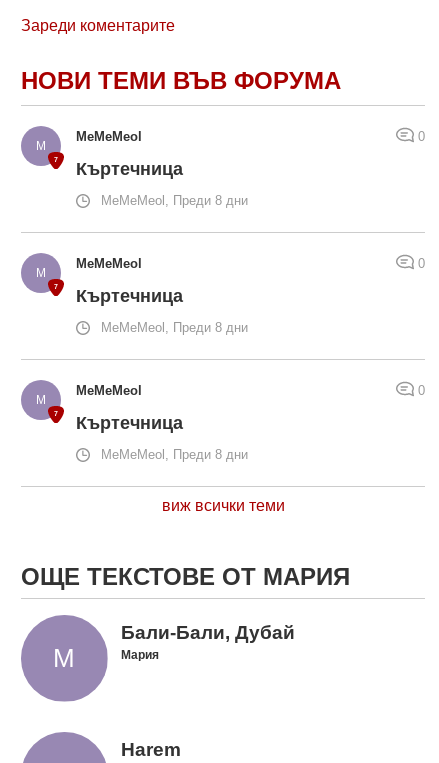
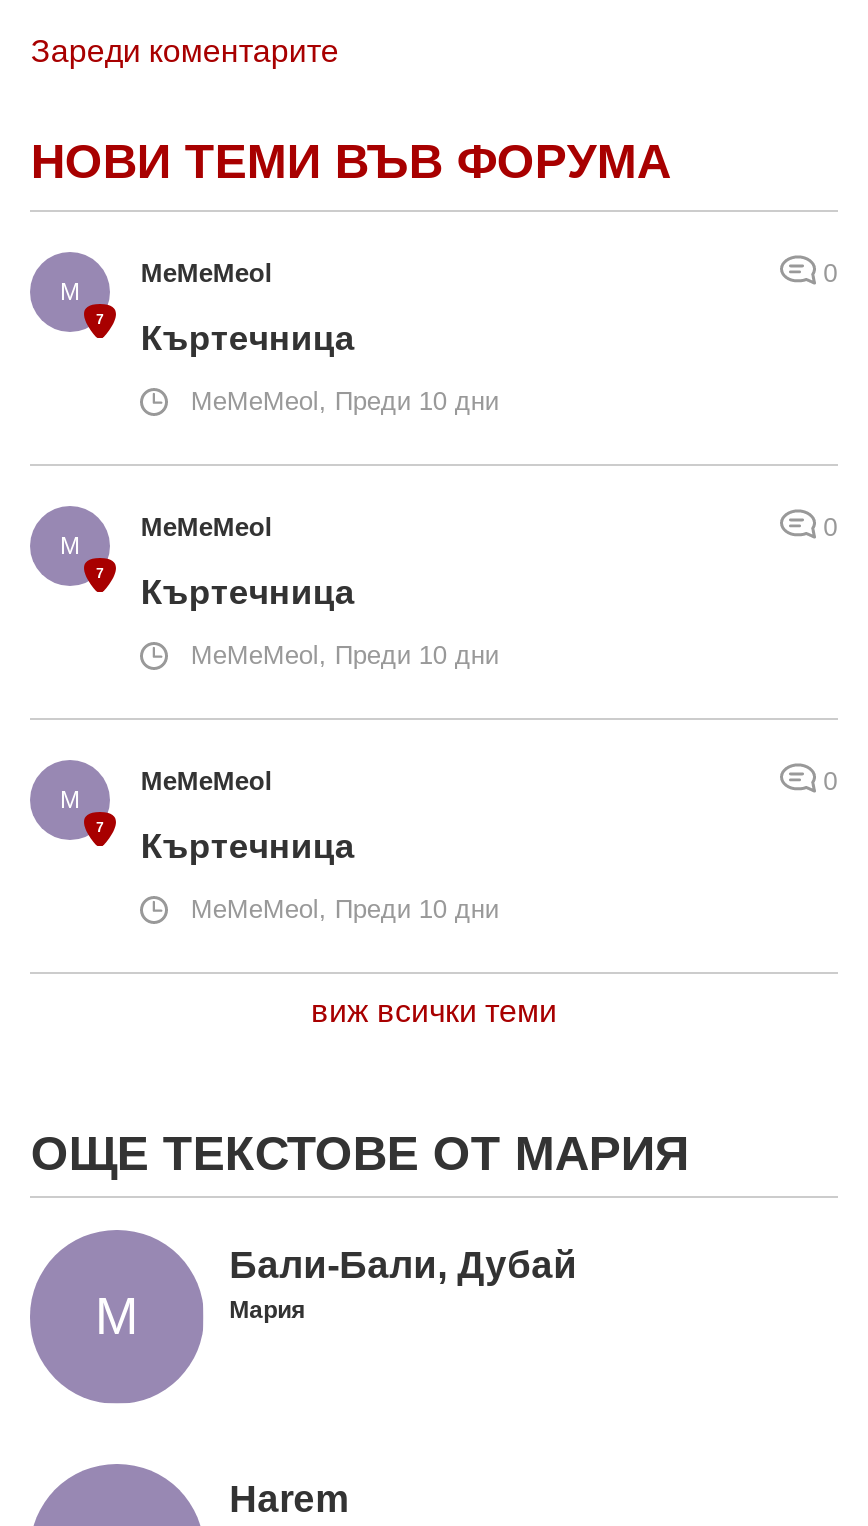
- MeMeMeol, Преди 8 дни
+ MeMeMeol, Преди 10 дни

- MeMeMeol, Преди 8 дни
+ MeMeMeol, Преди 10 дни

- MeMeMeol, Преди 8 дни
+ MeMeMeol, Преди 10 дни
